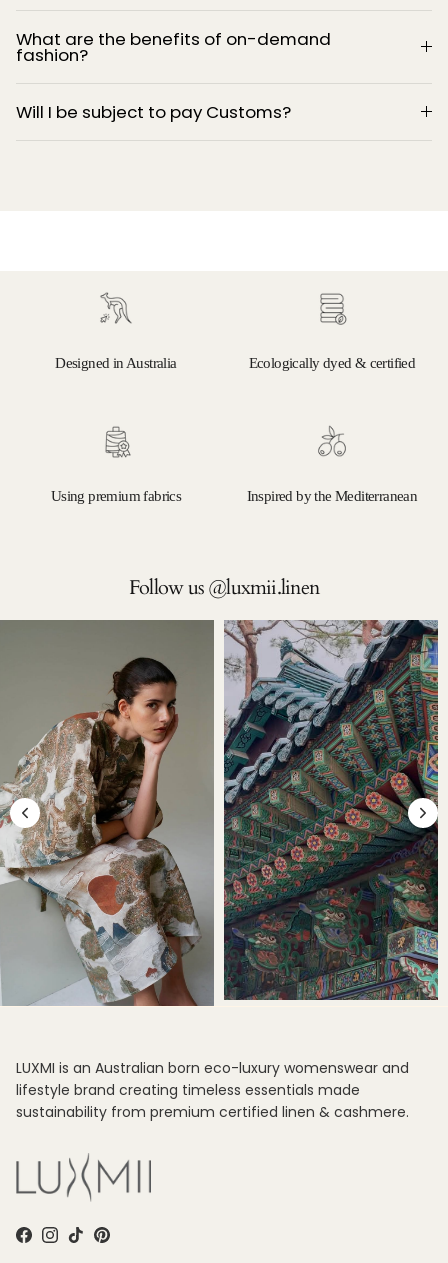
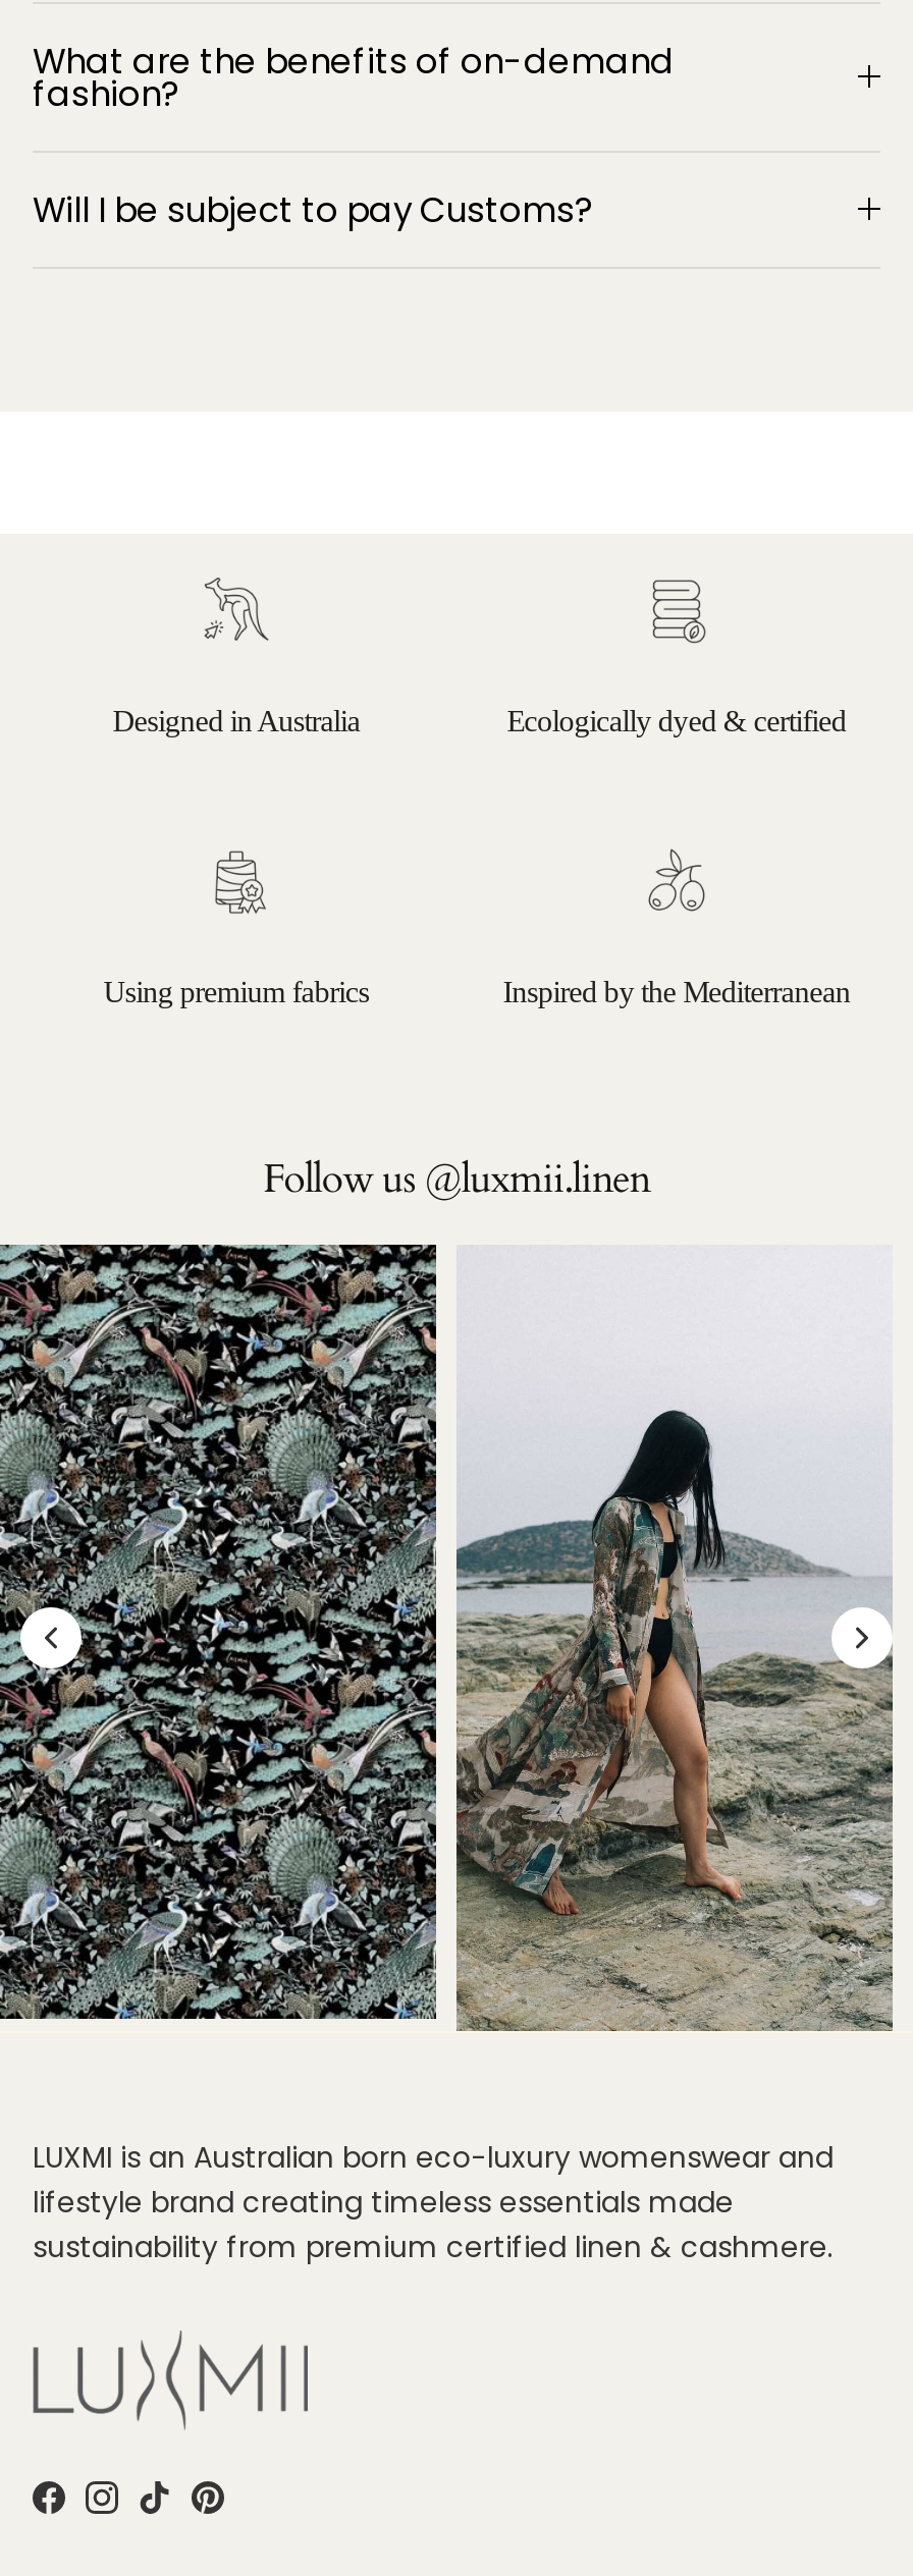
- [image]
+ [image]

- [image]
+ [image]
